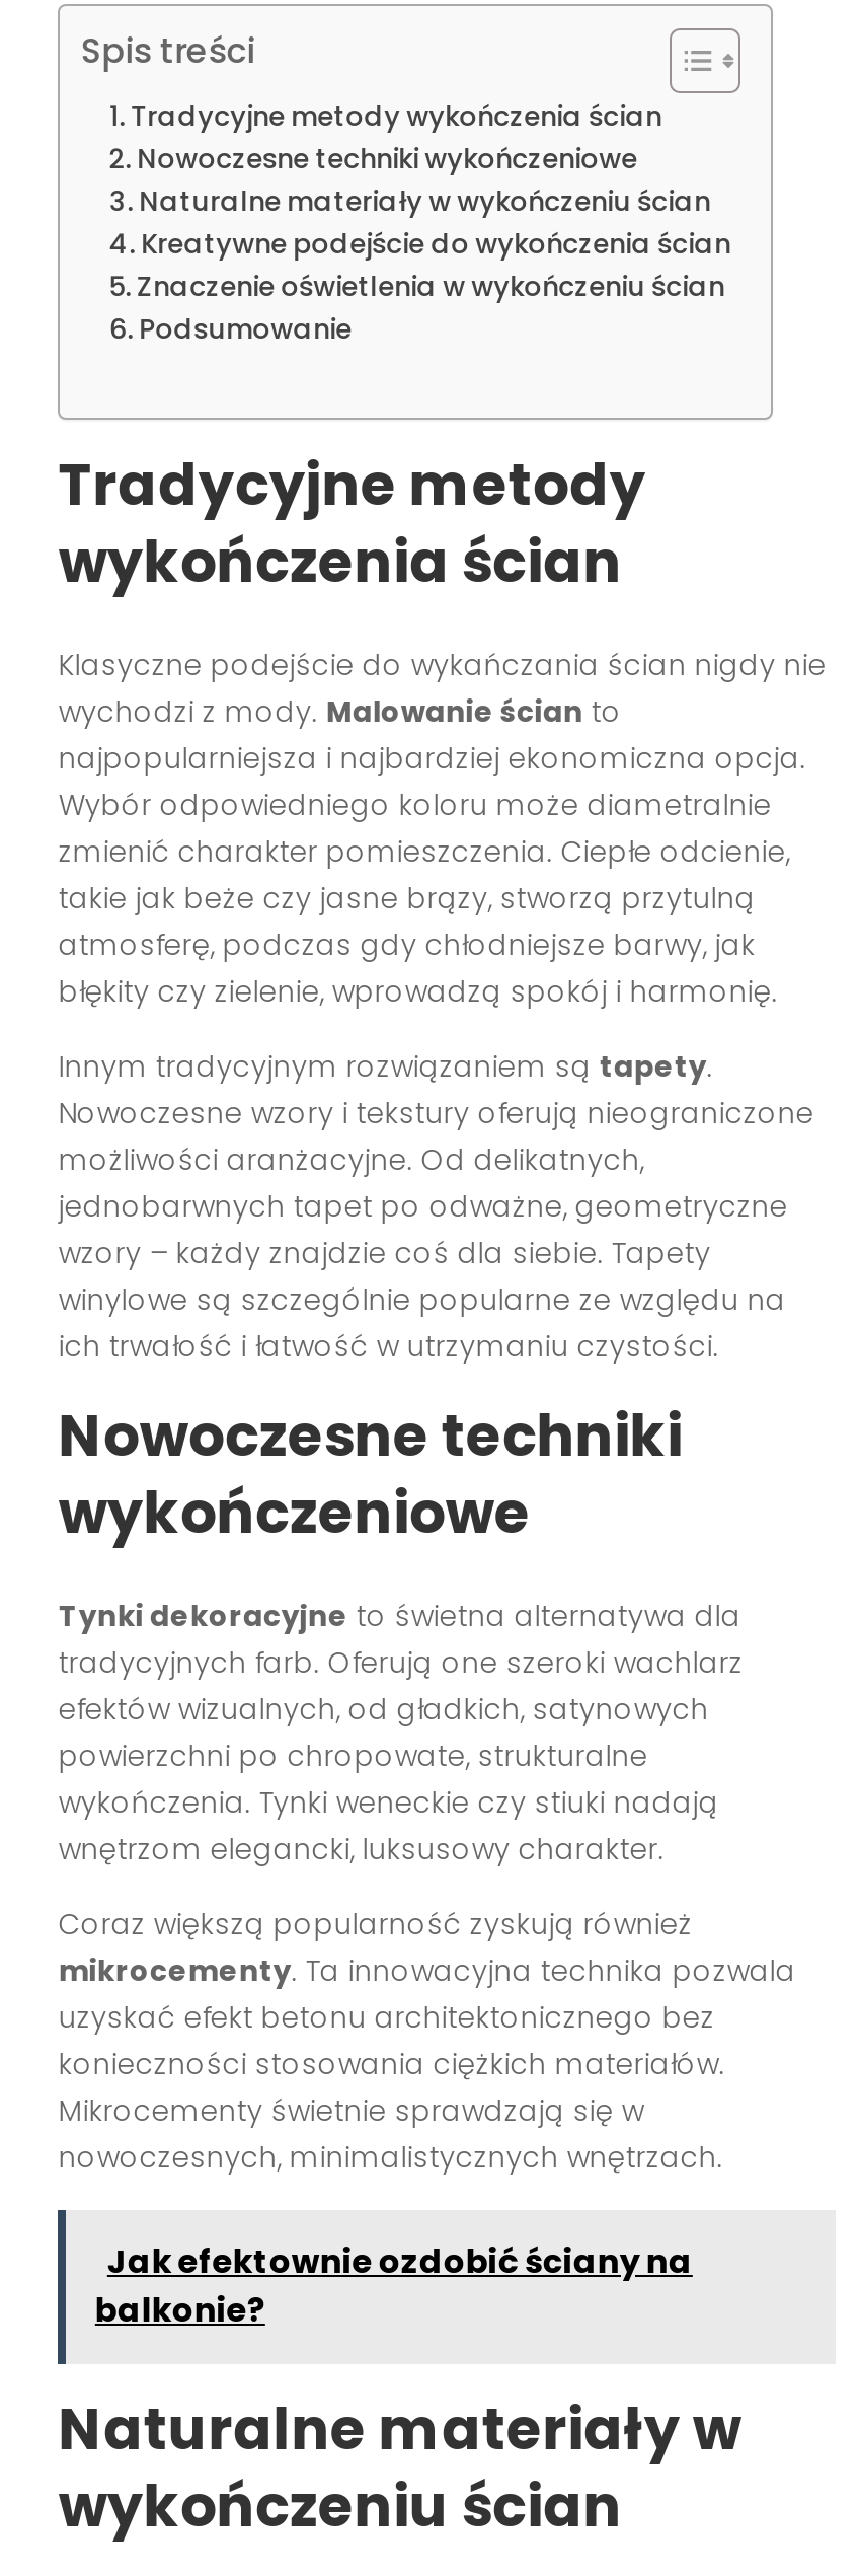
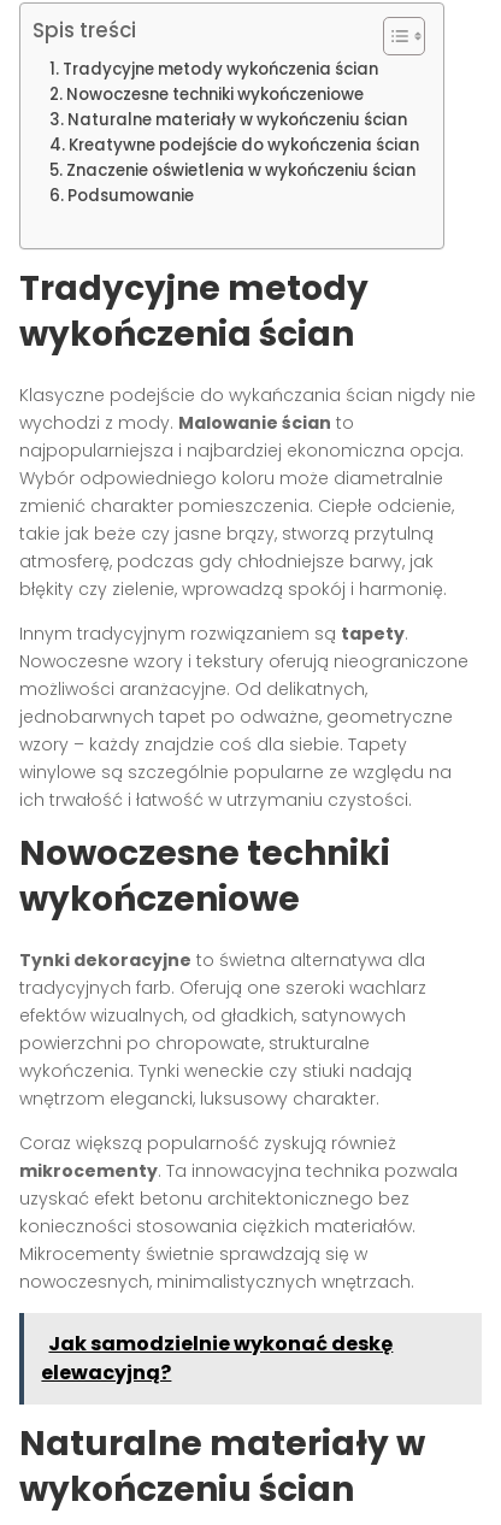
- Jak efektownie ozdobić ściany na
- balkonie?
+ Jak samodzielnie wykonać deskę
+ elewacyjną?
